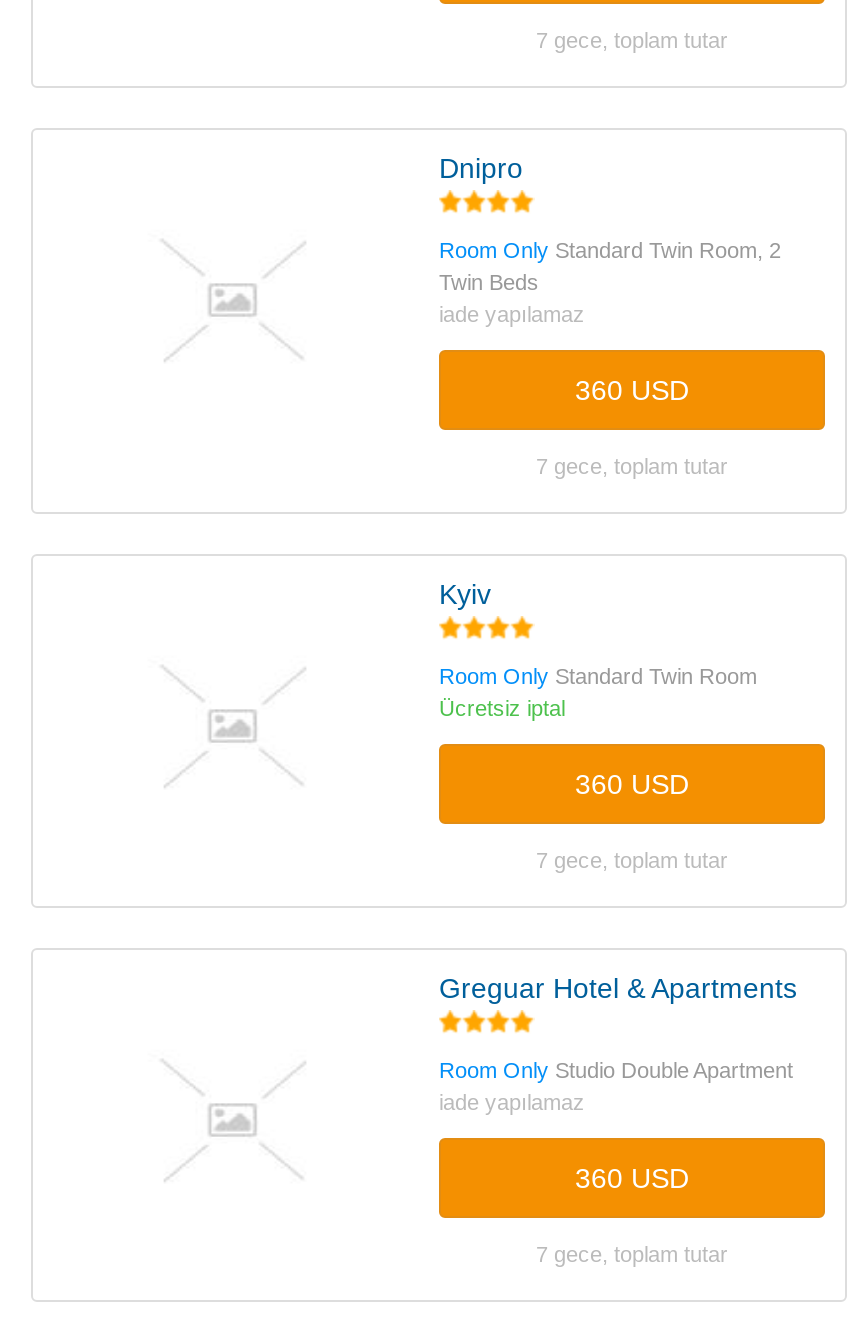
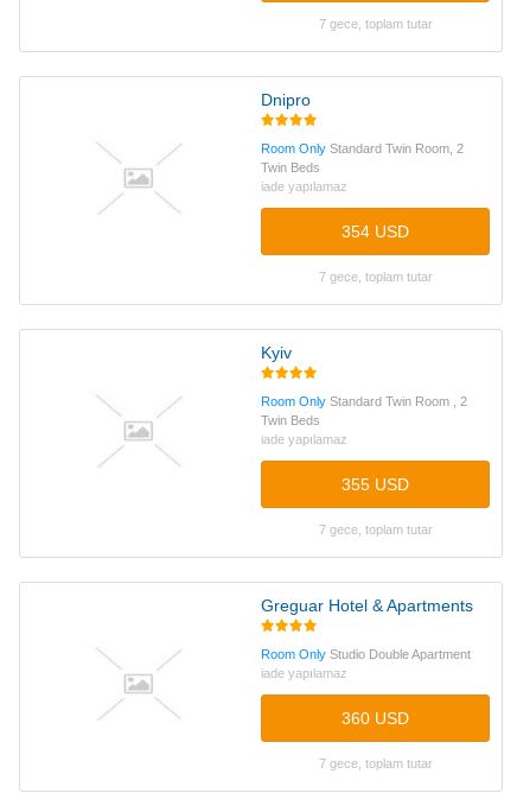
- 360 USD
+ 354 USD

- Room Only Standard Twin Room
- Ücretsiz iptal
+ Room Only Standard Twin Room , 2
+ Twin Beds
+ iade yapılamaz

- 360 USD
+ 355 USD
